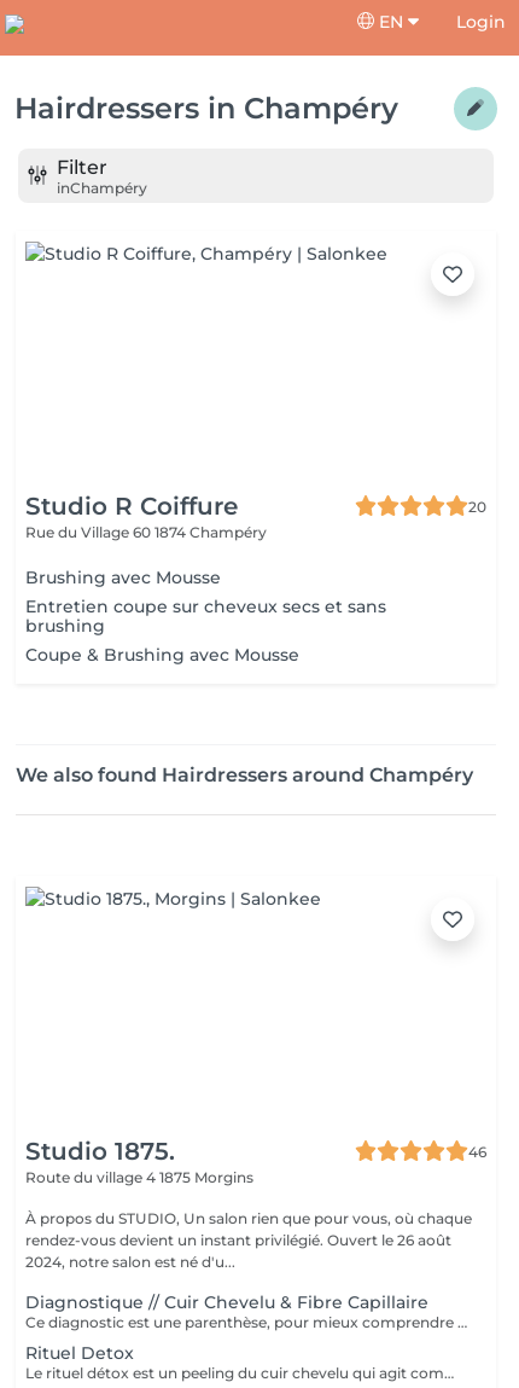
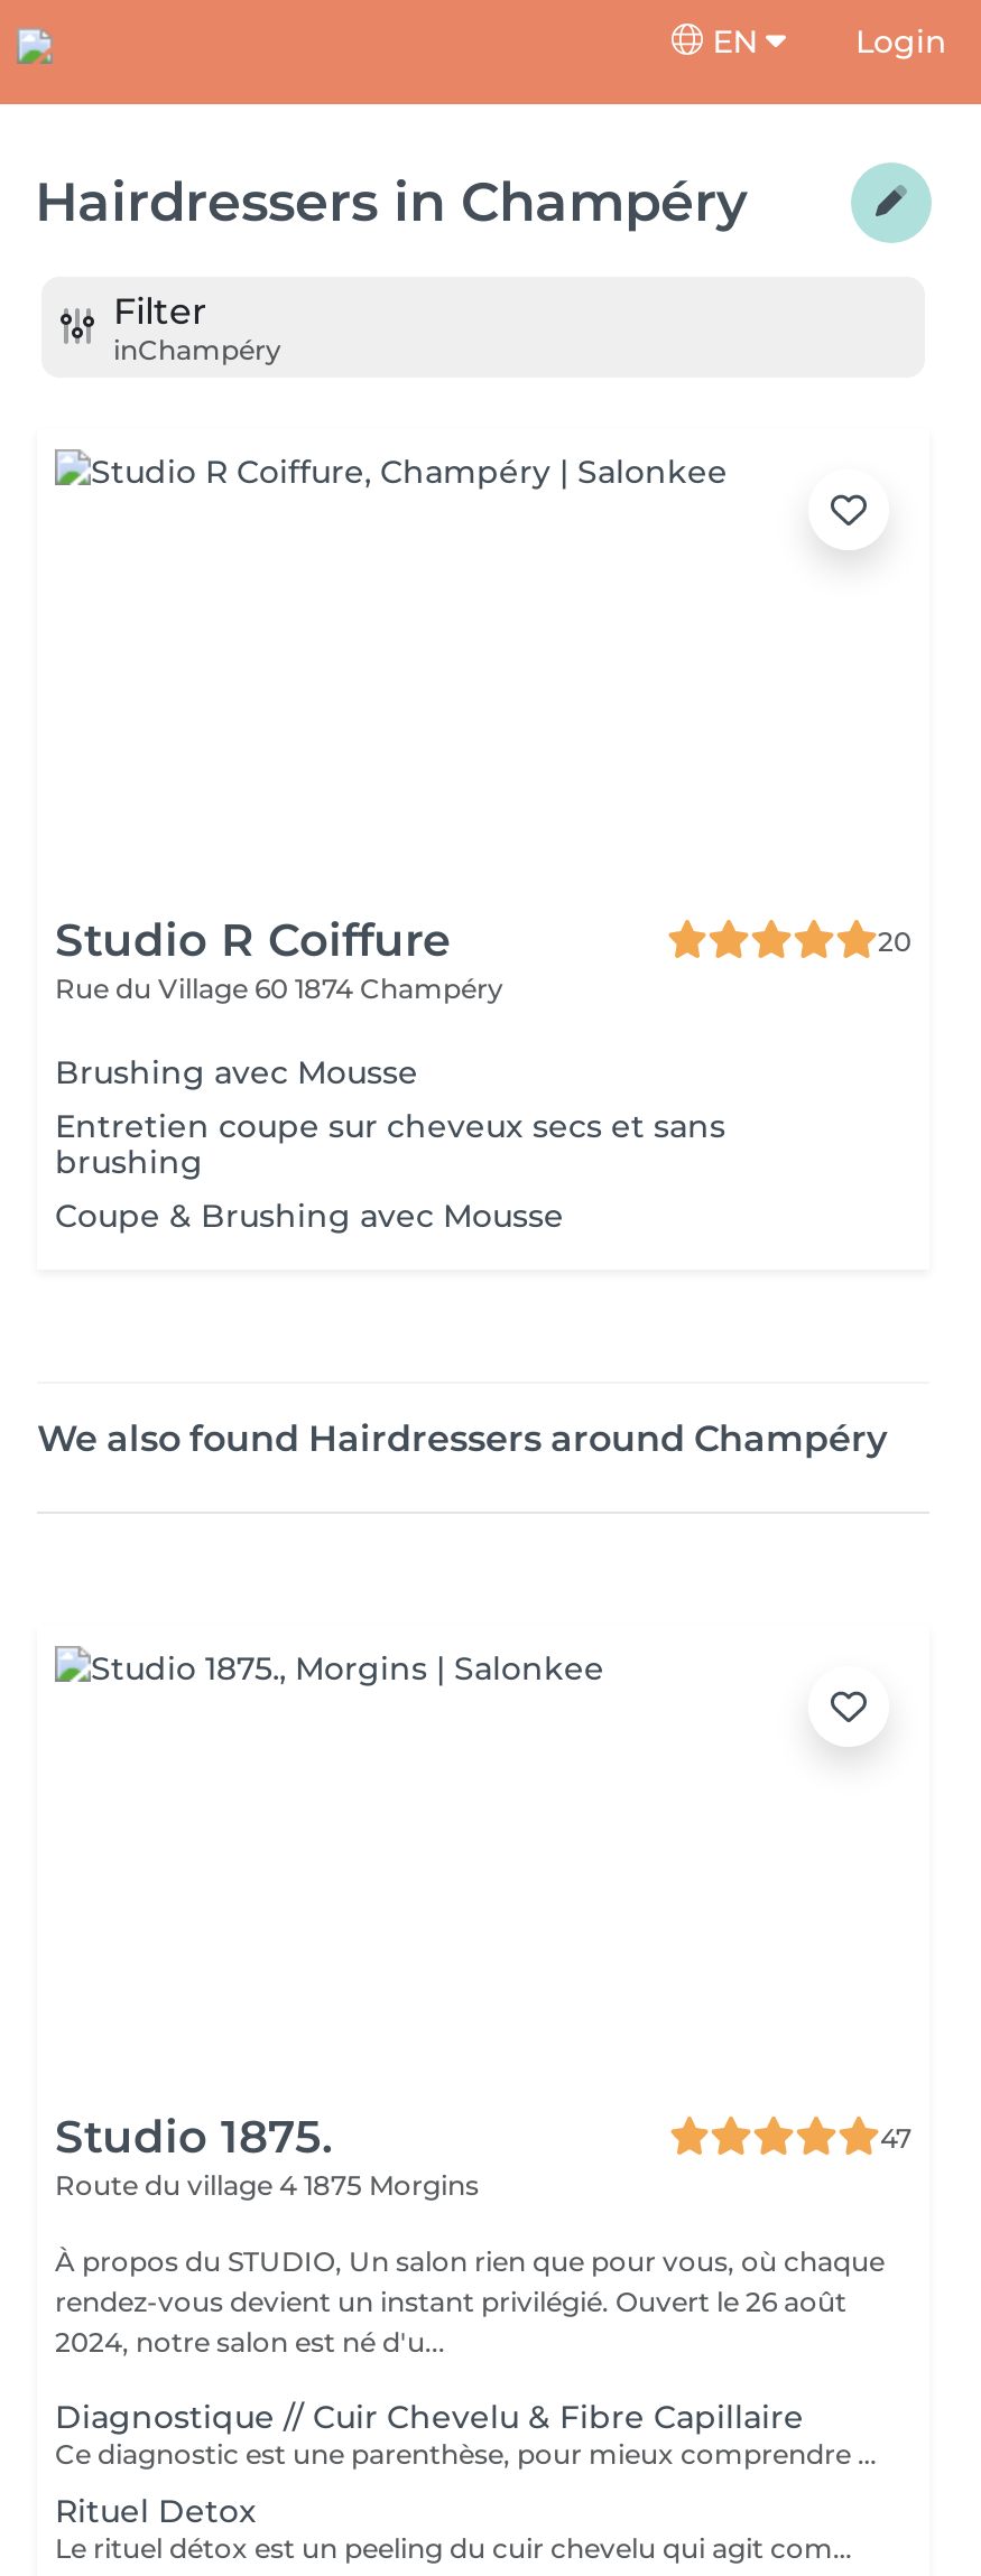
- 46
+ 47
